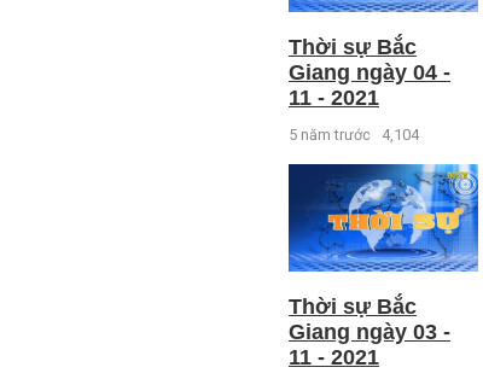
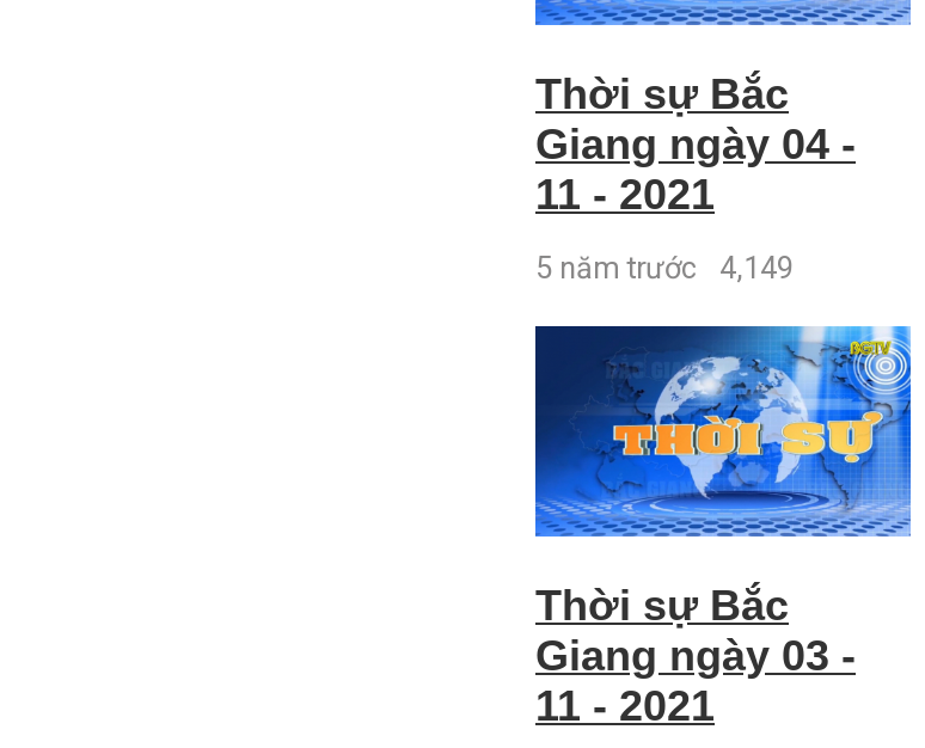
- 5 năm trước 4,104
+ 5 năm trước 4,149
